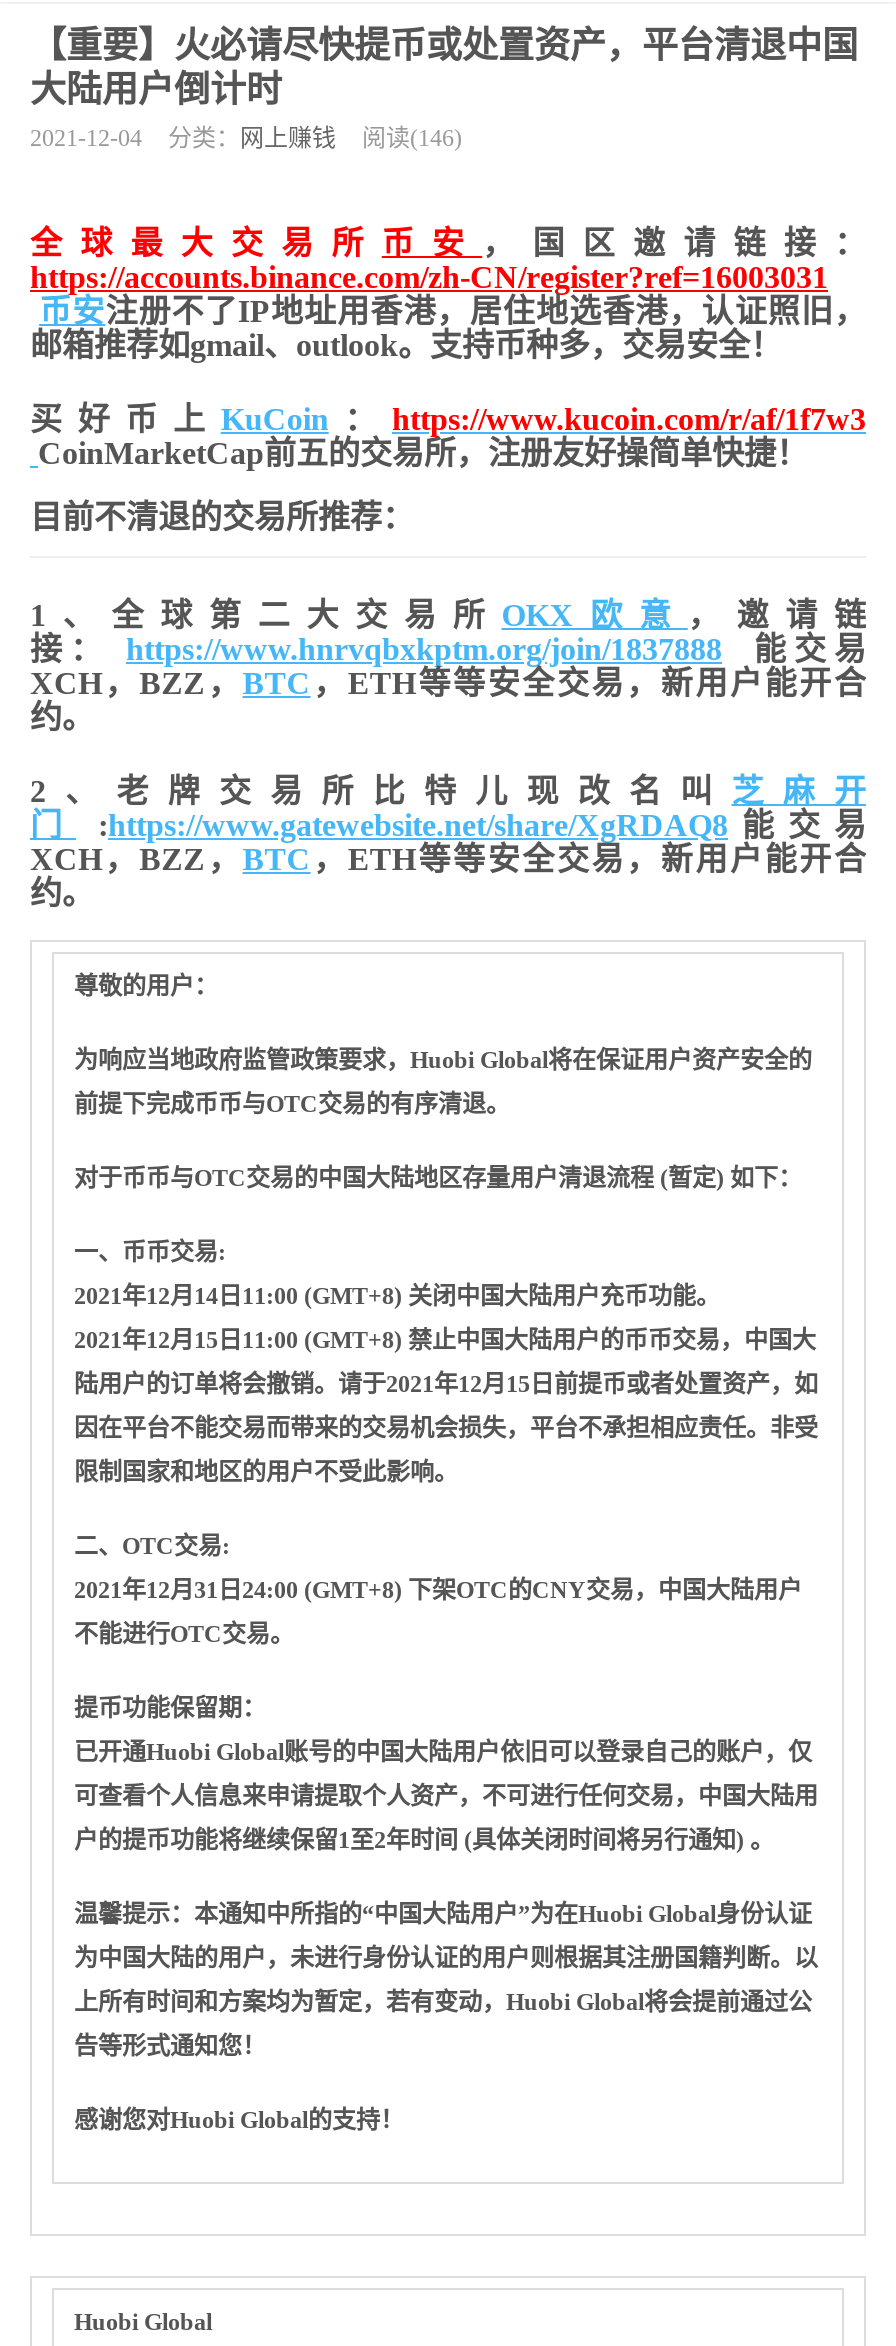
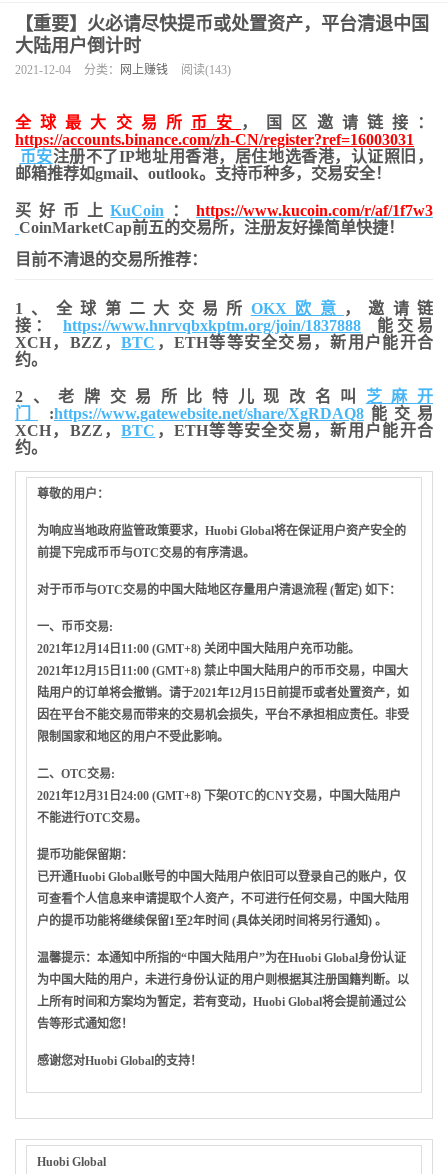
- 2021-12-04 分类：网上赚钱 阅读(146)
+ 2021-12-04 分类：网上赚钱 阅读(143)
